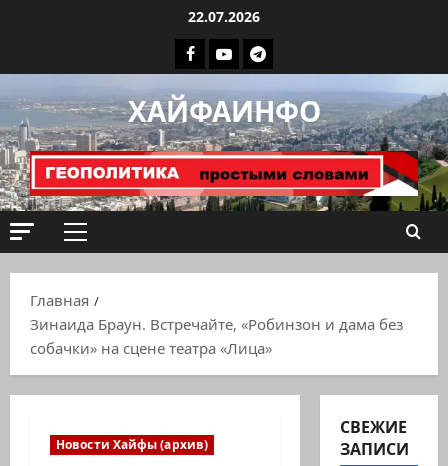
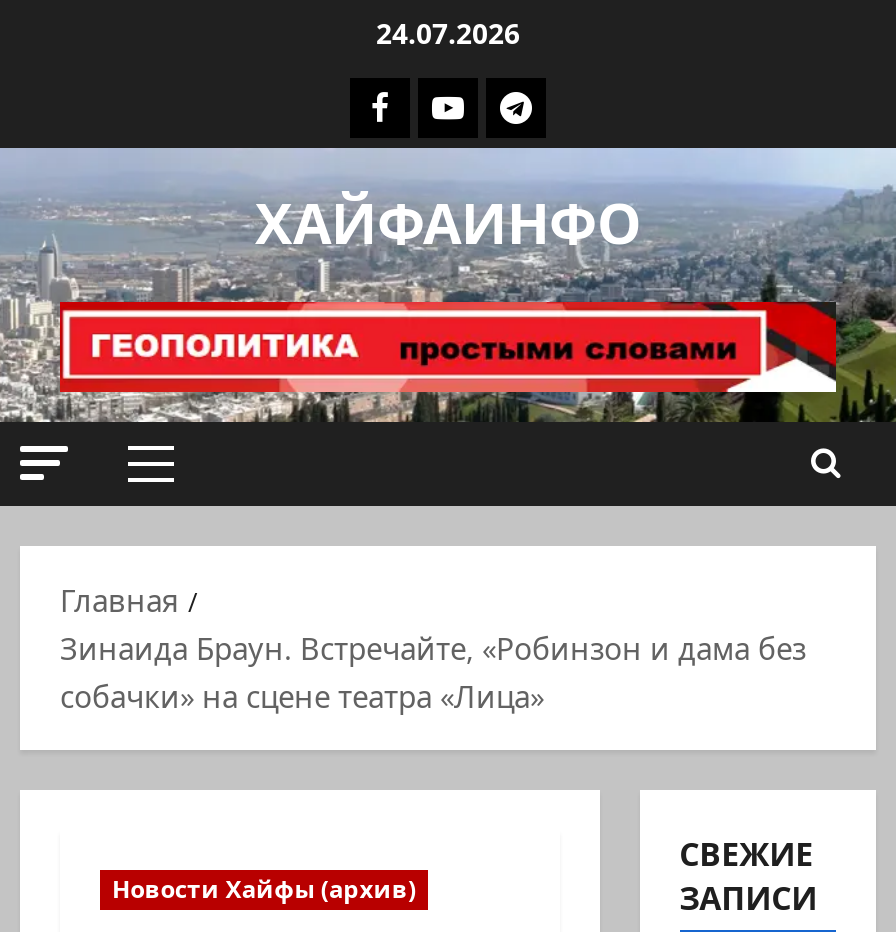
- 22.07.2026
+ 24.07.2026
